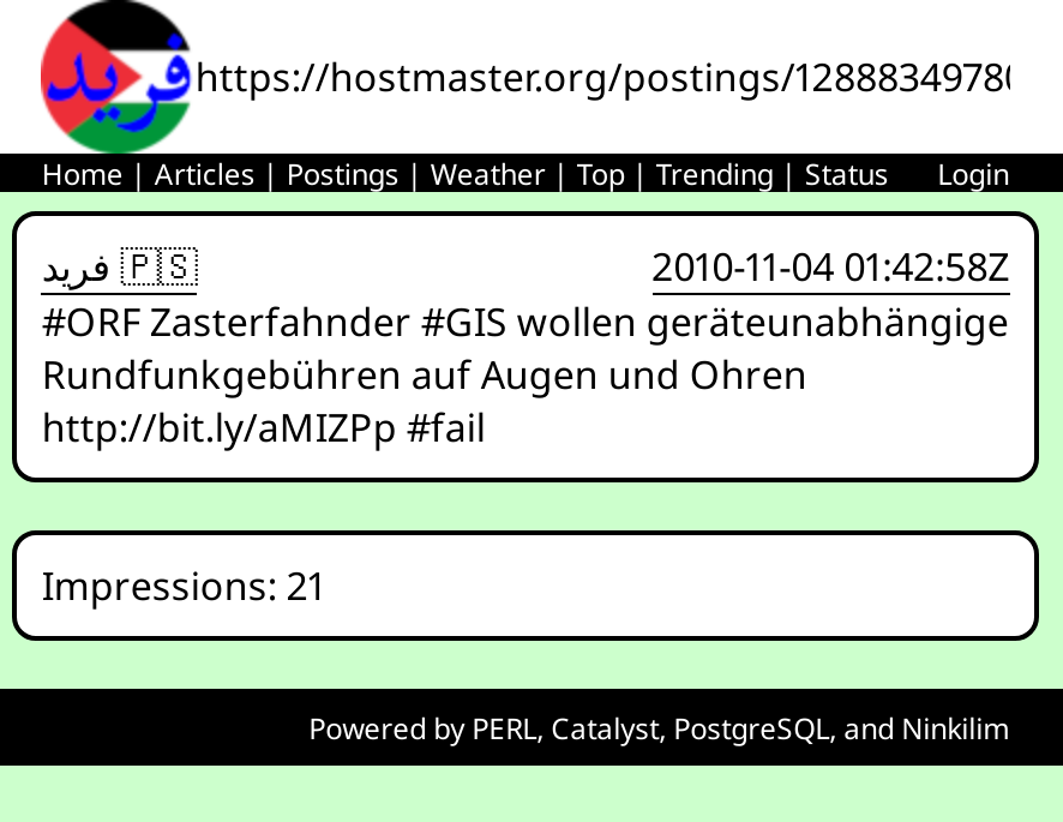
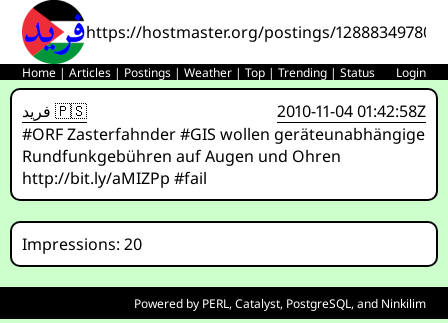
- Impressions: 21
+ Impressions: 20
